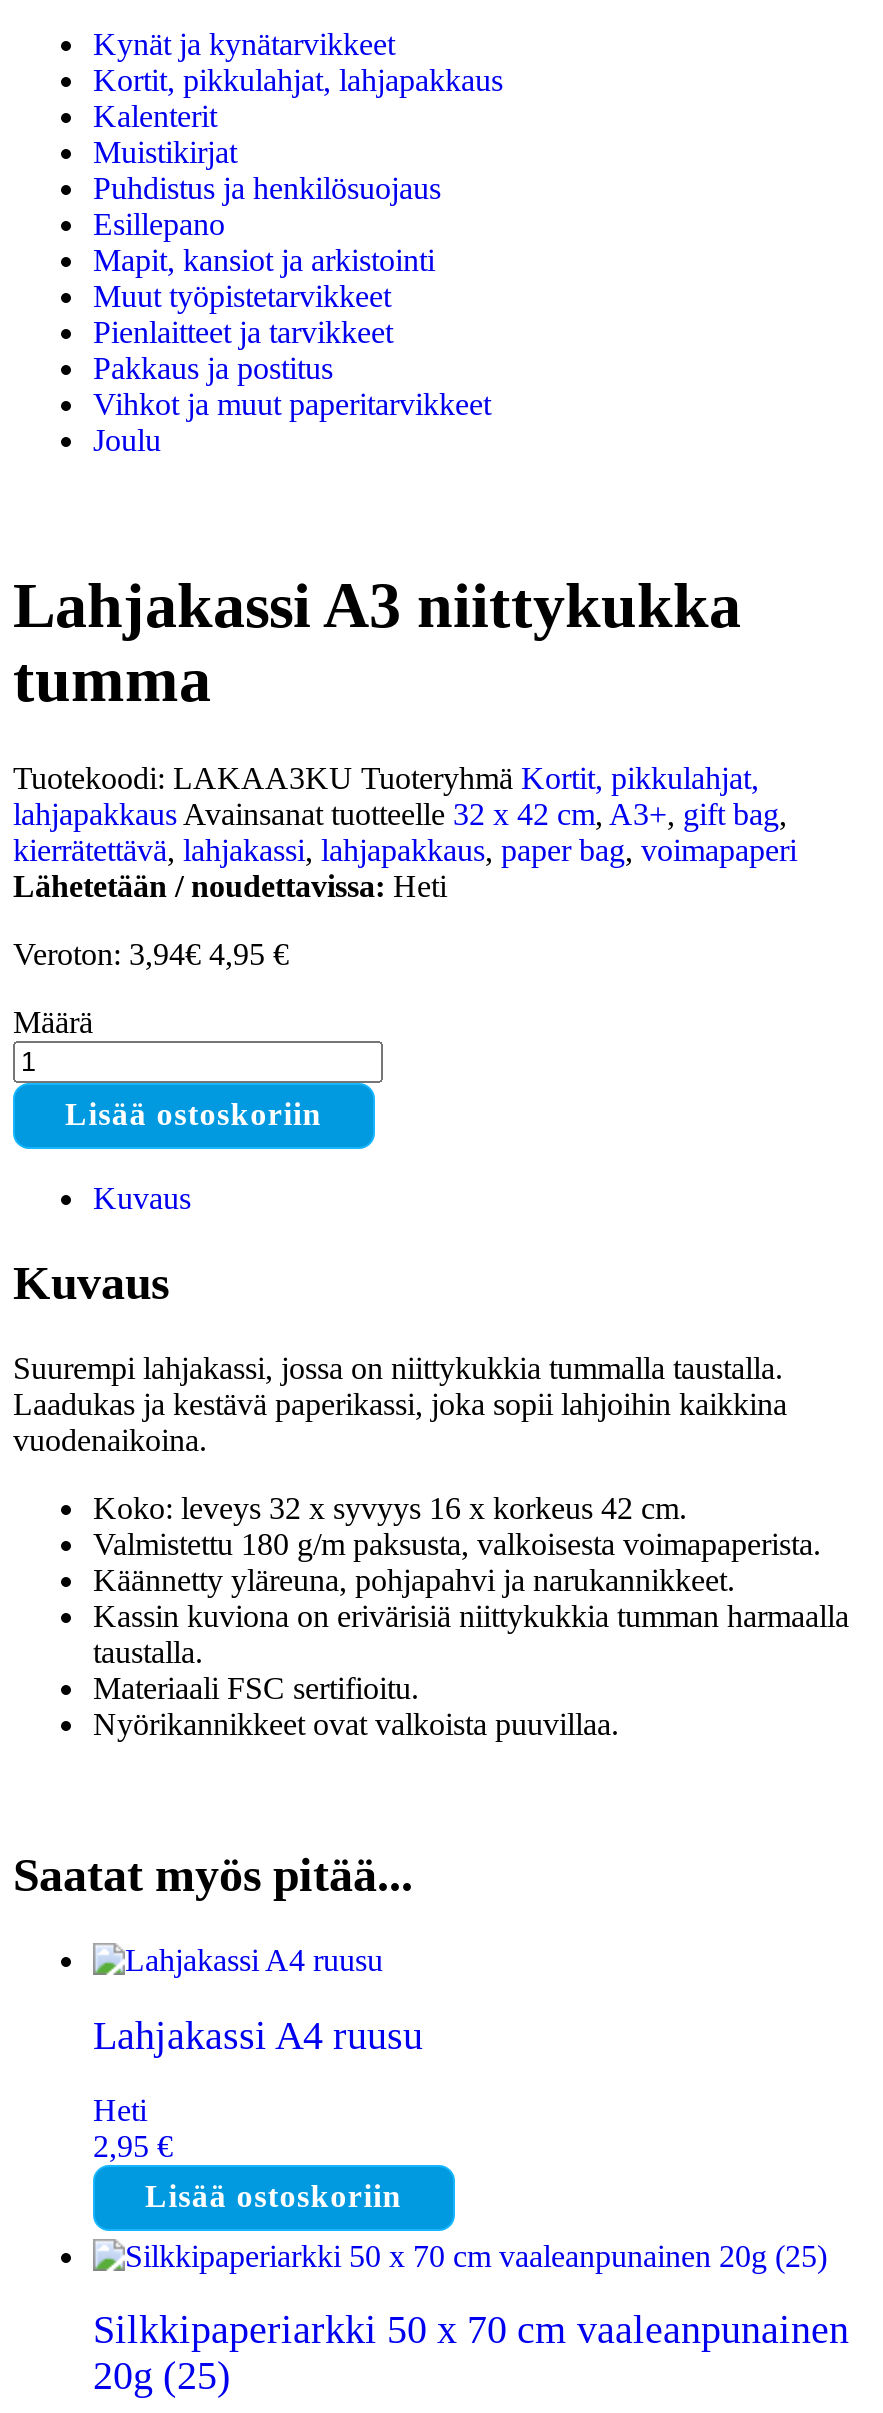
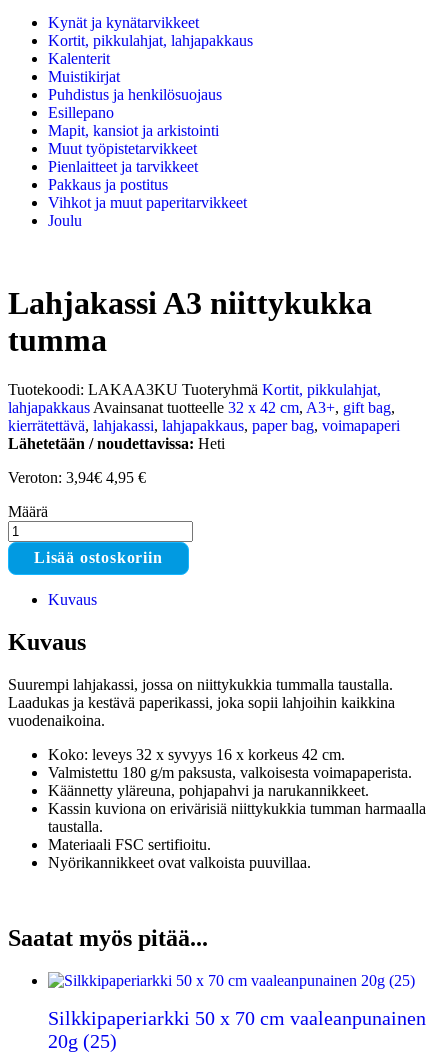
- Lahjakassi A4 ruusu
- Heti
- 2,95 €
- Lisää ostoskoriin
